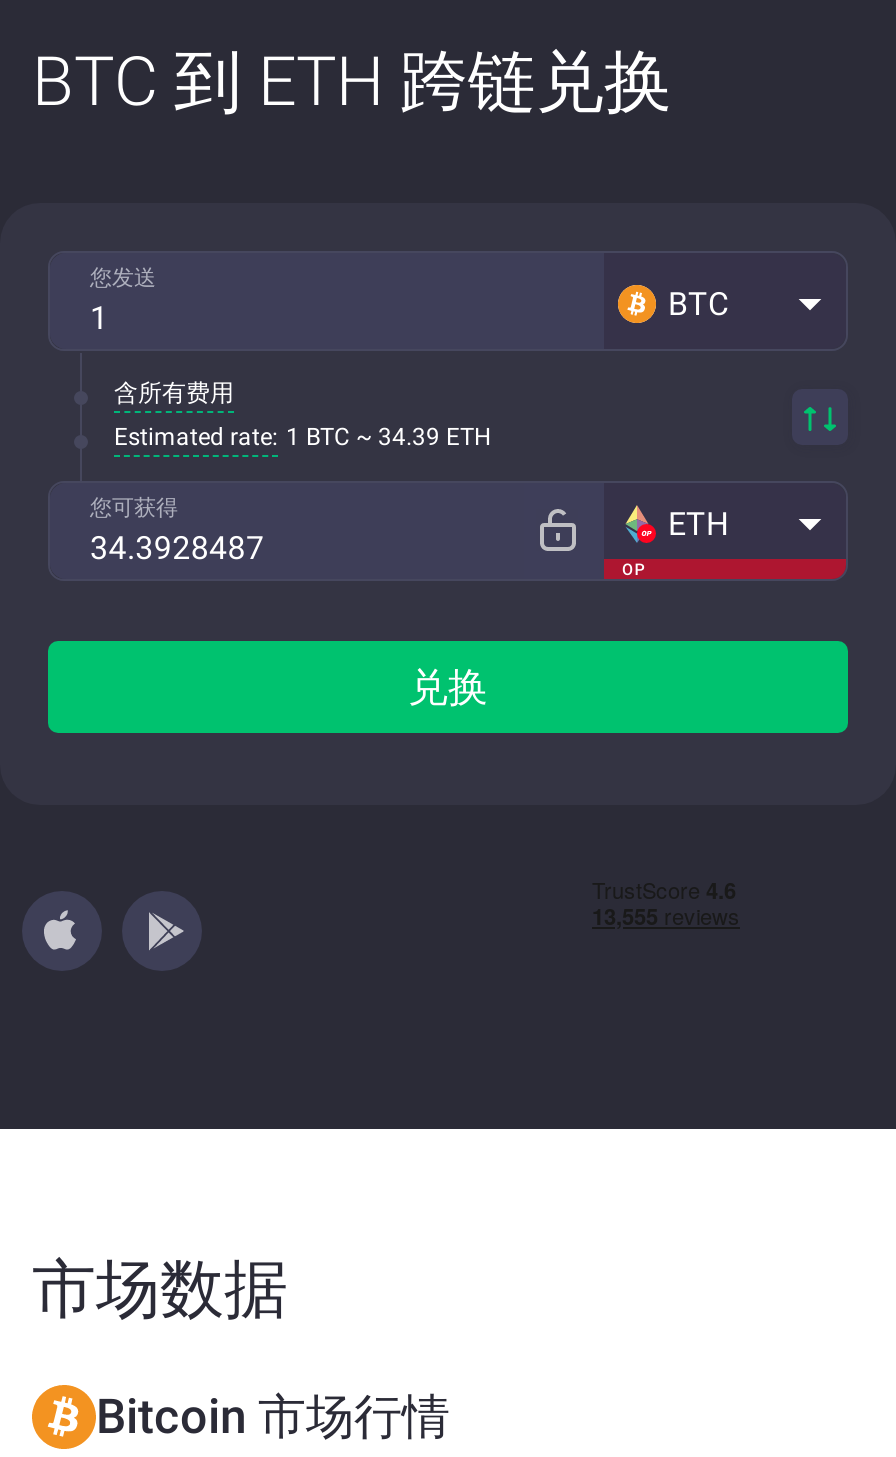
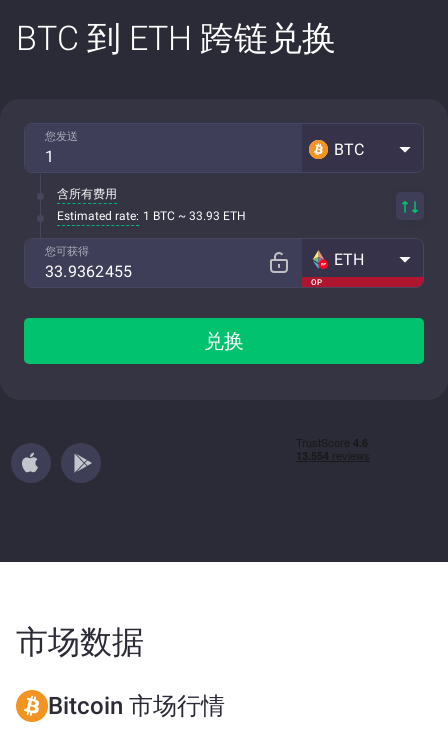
- Estimated rate: 1 BTC ~ 34.39 ETH
+ Estimated rate: 1 BTC ~ 33.93 ETH
